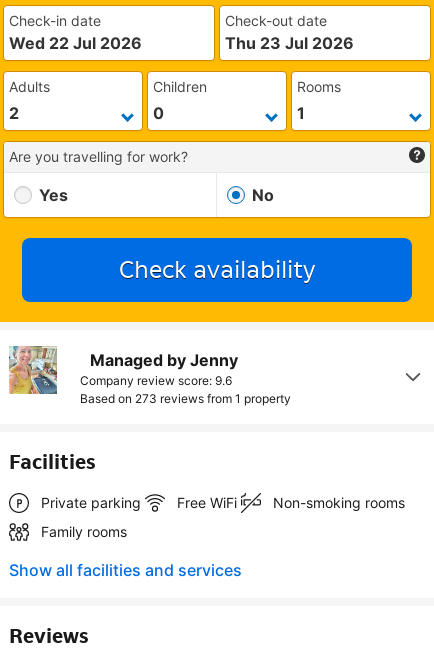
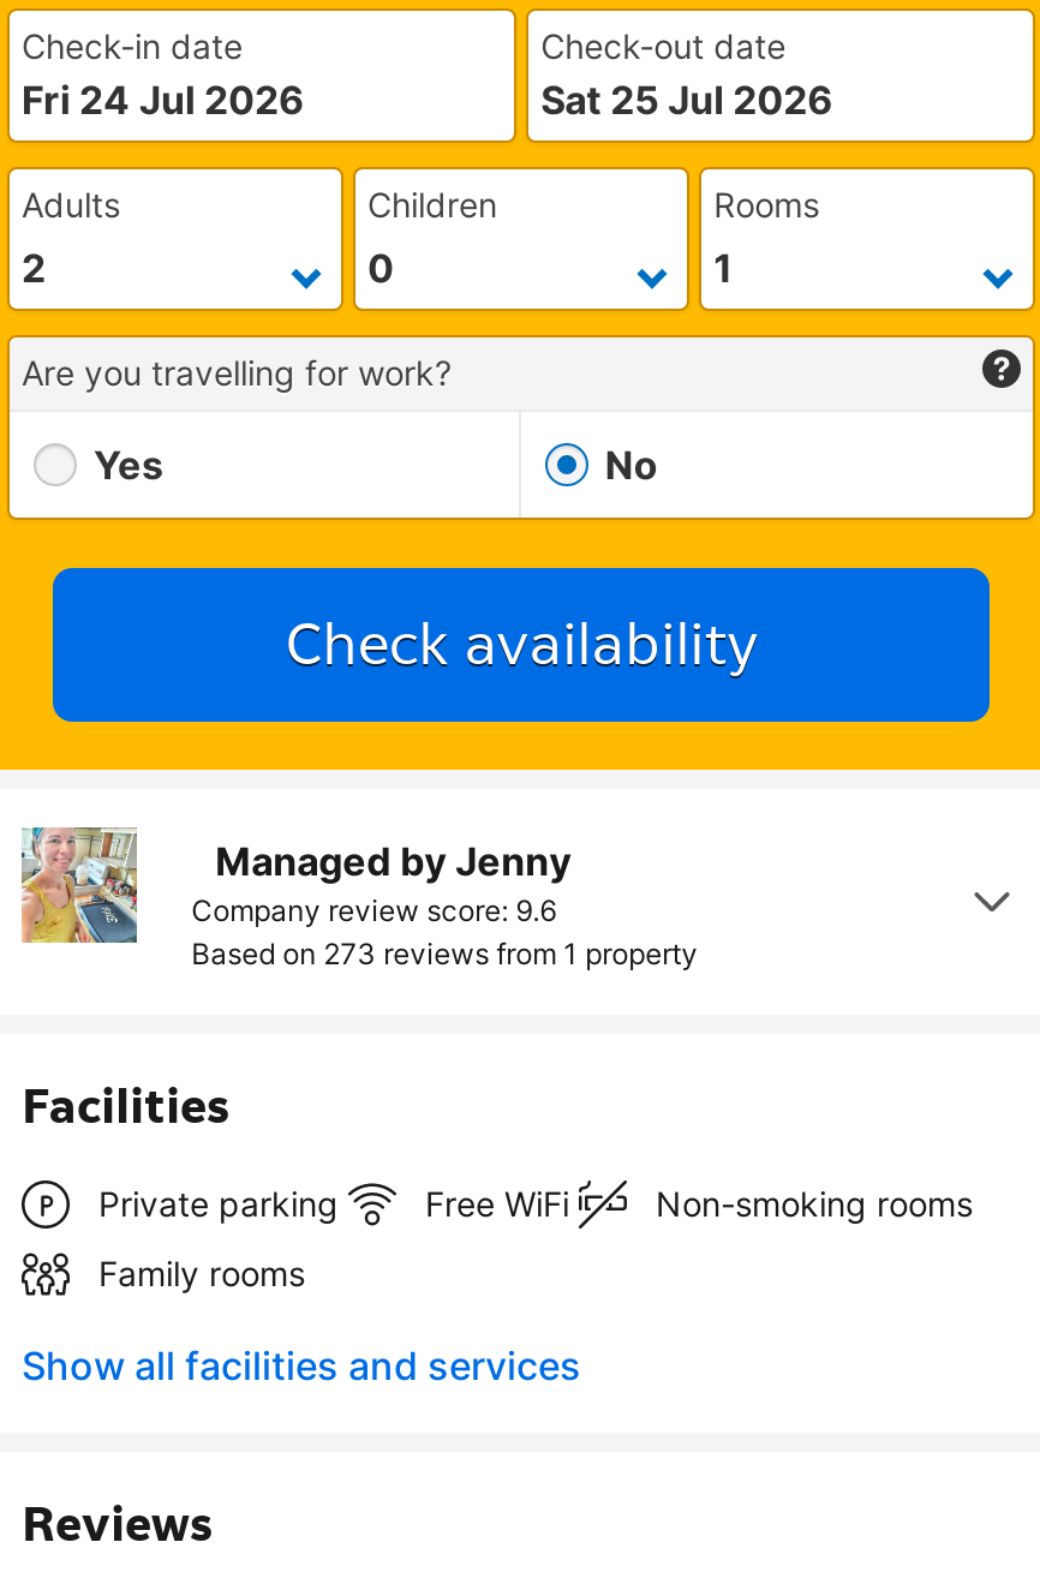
- Wed 22 Jul 2026
+ Fri 24 Jul 2026

- Thu 23 Jul 2026
+ Sat 25 Jul 2026
